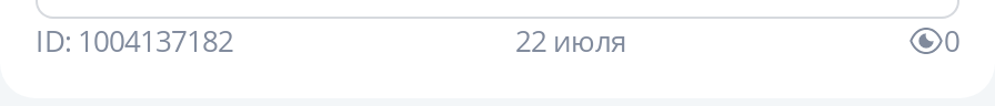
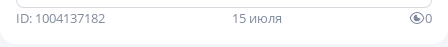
- 22 июля
+ 15 июля
